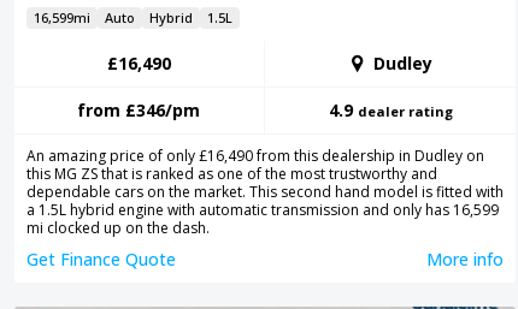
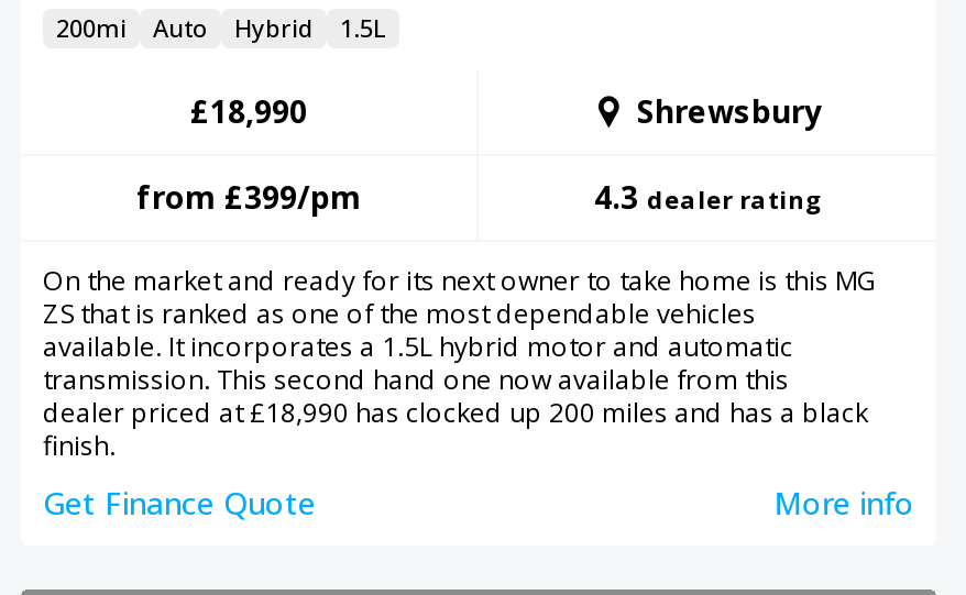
- 16,599mi Auto Hybrid 1.5L
+ 200mi Auto Hybrid 1.5L

- £16,490
- Dudley
+ £18,990
+ Shrewsbury

- from £346/pm
- 4.9 dealer rating
+ from £399/pm
+ 4.3 dealer rating

- An amazing price of only £16,490 from this dealership in Dudley on
- this MG ZS that is ranked as one of the most trustworthy and
- dependable cars on the market. This second hand model is fitted with
- a 1.5L hybrid engine with automatic transmission and only has 16,599
- mi clocked up on the dash.
+ On the market and ready for its next owner to take home is this MG
+ ZS that is ranked as one of the most dependable vehicles
+ available. It incorporates a 1.5L hybrid motor and automatic
+ transmission. This second hand one now available from this
+ dealer priced at £18,990 has clocked up 200 miles and has a black
+ finish.
